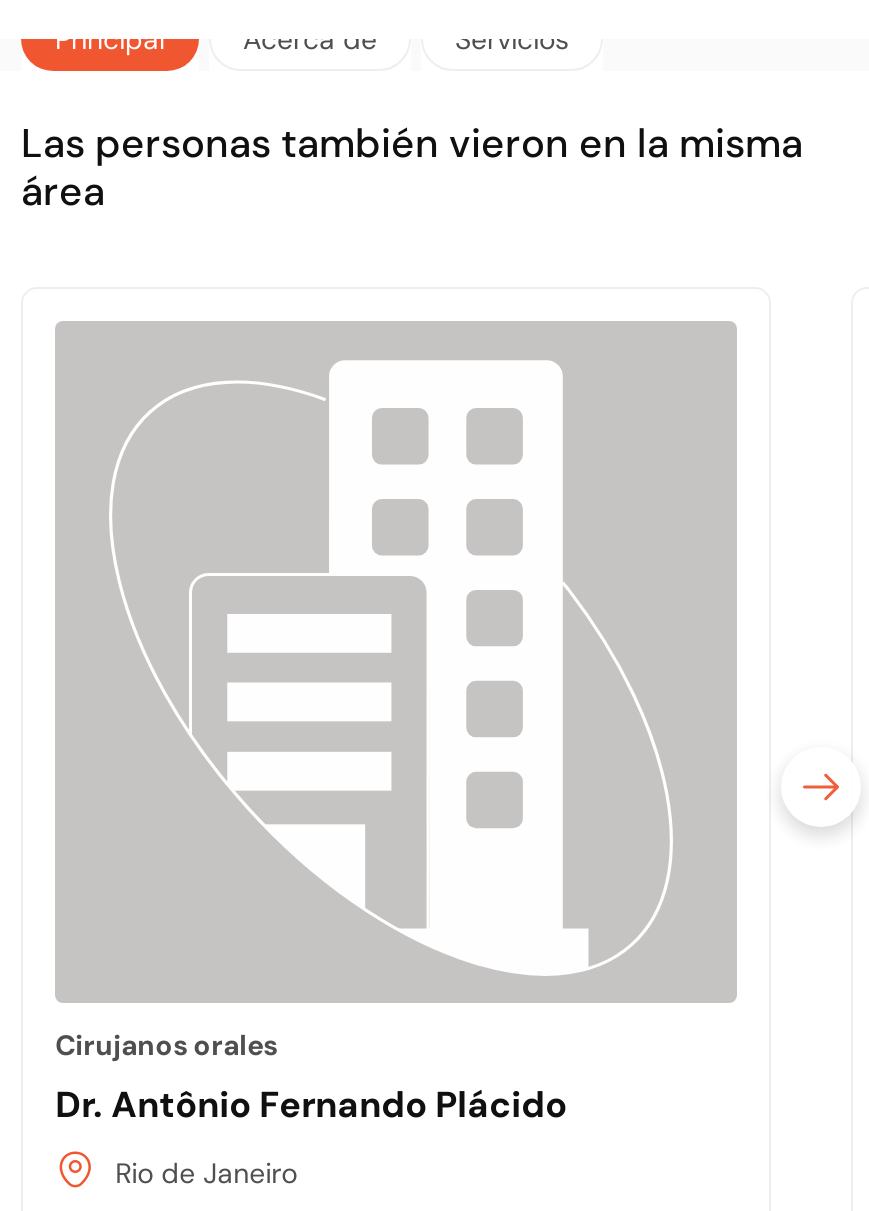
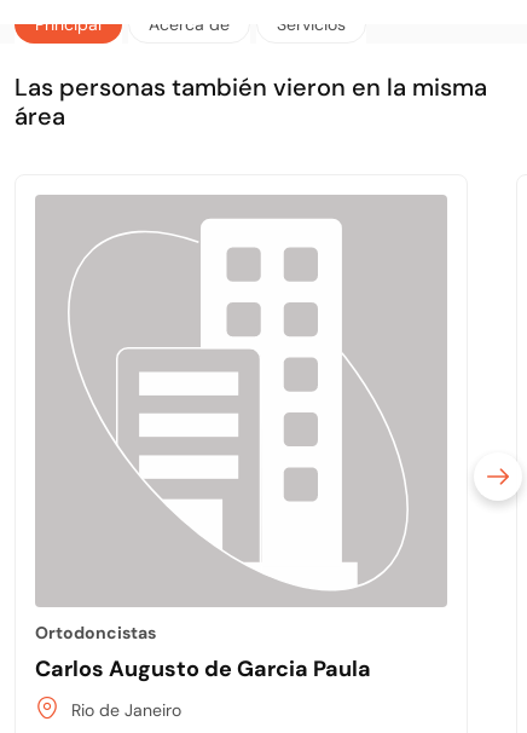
- Cirujanos orales
- Dr. Antônio Fernando Plácido
+ Ortodoncistas
+ Carlos Augusto de Garcia Paula
